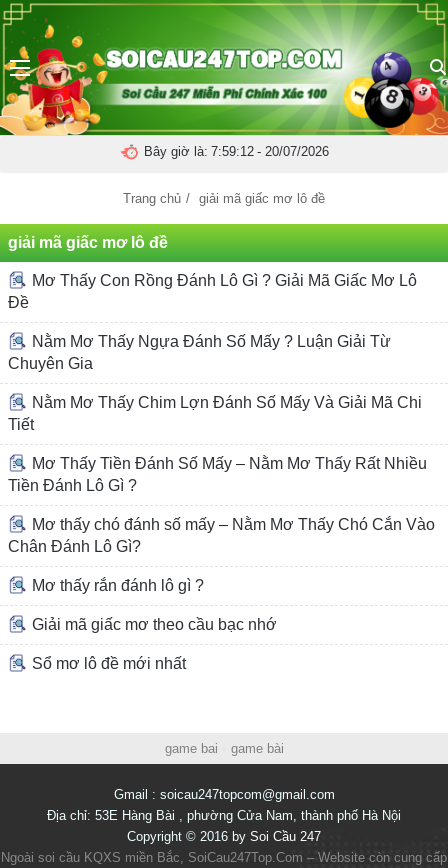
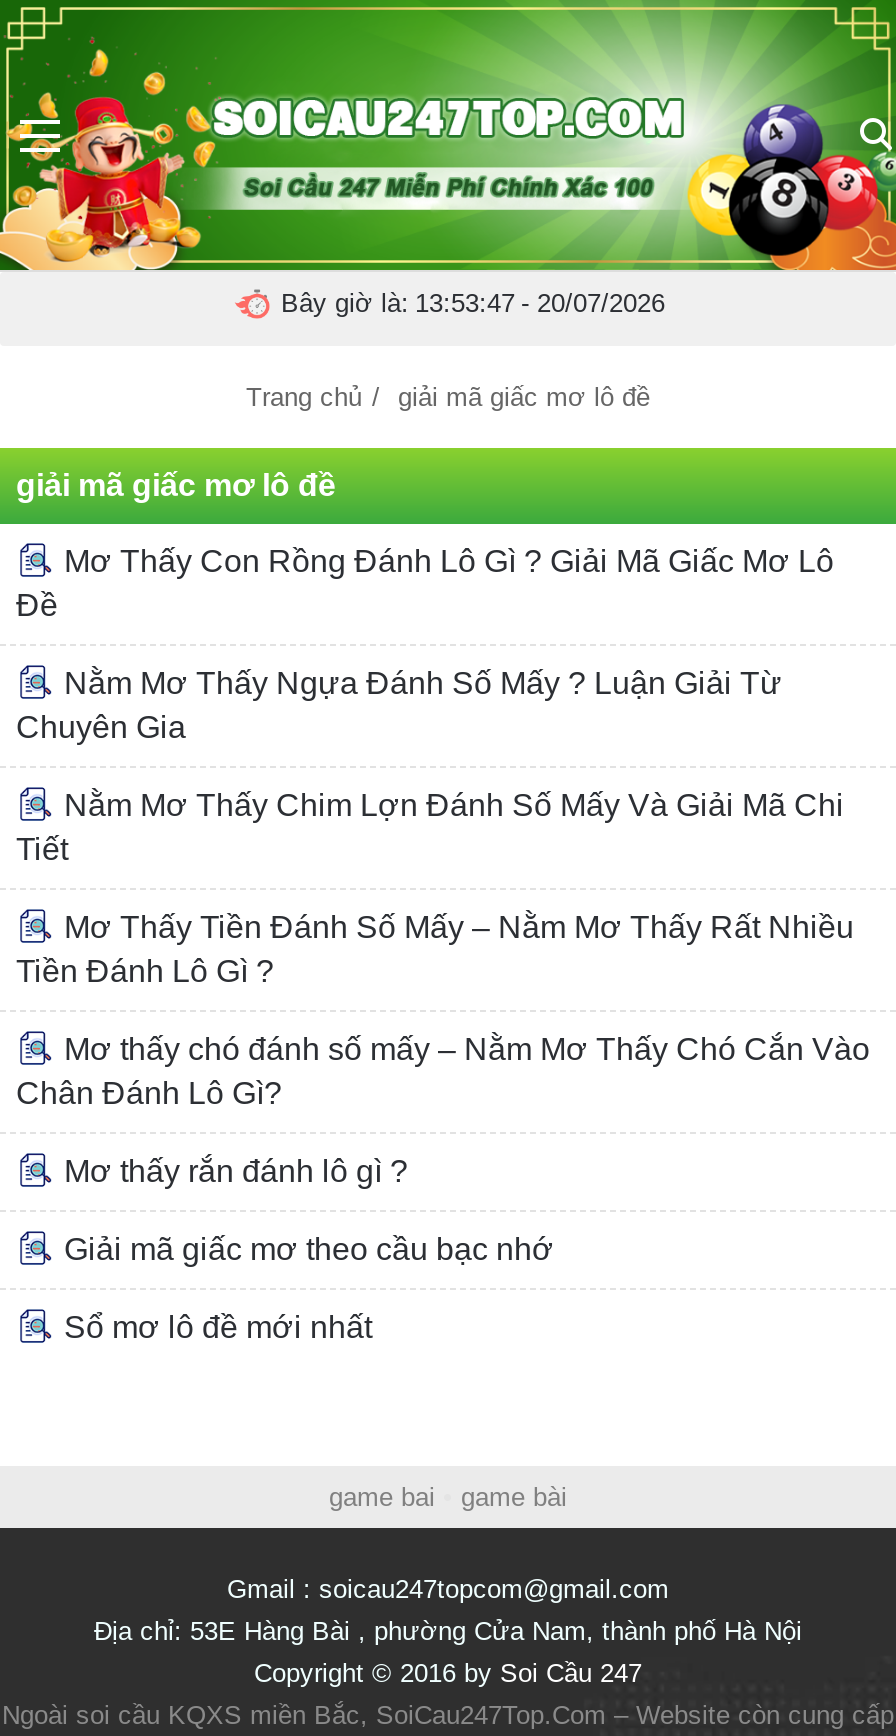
- Bây giờ là: 7:59:12 - 20/07/2026
+ Bây giờ là: 13:53:47 - 20/07/2026
